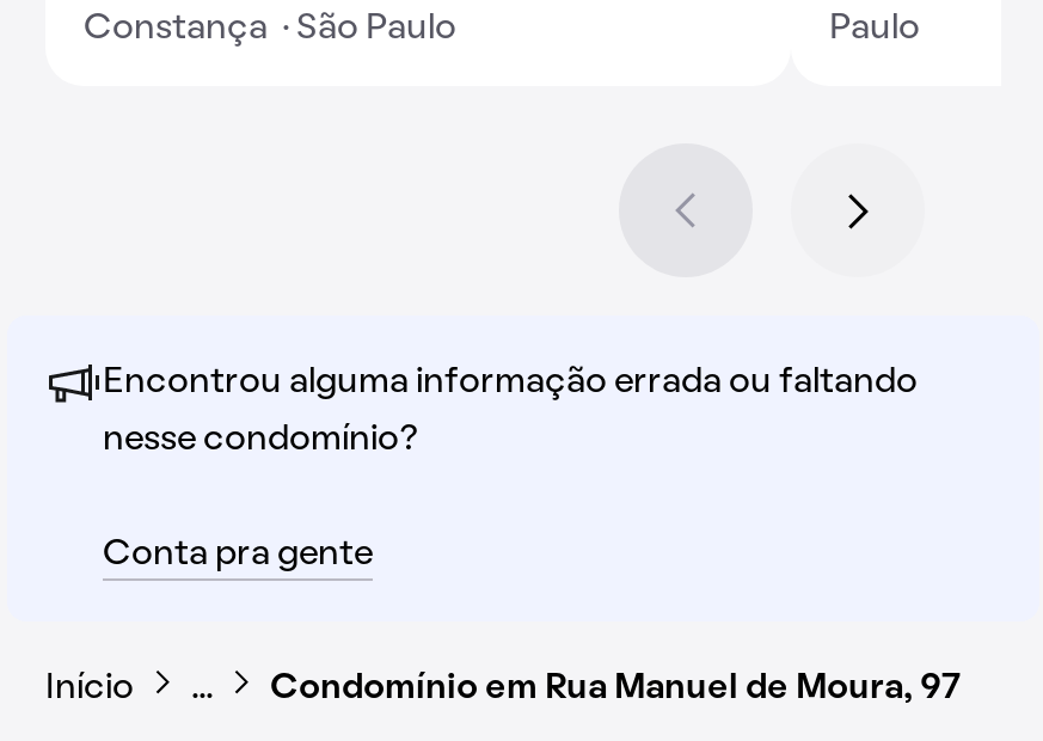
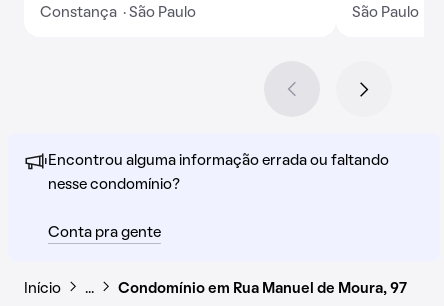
- Paulo
+ São Paulo
